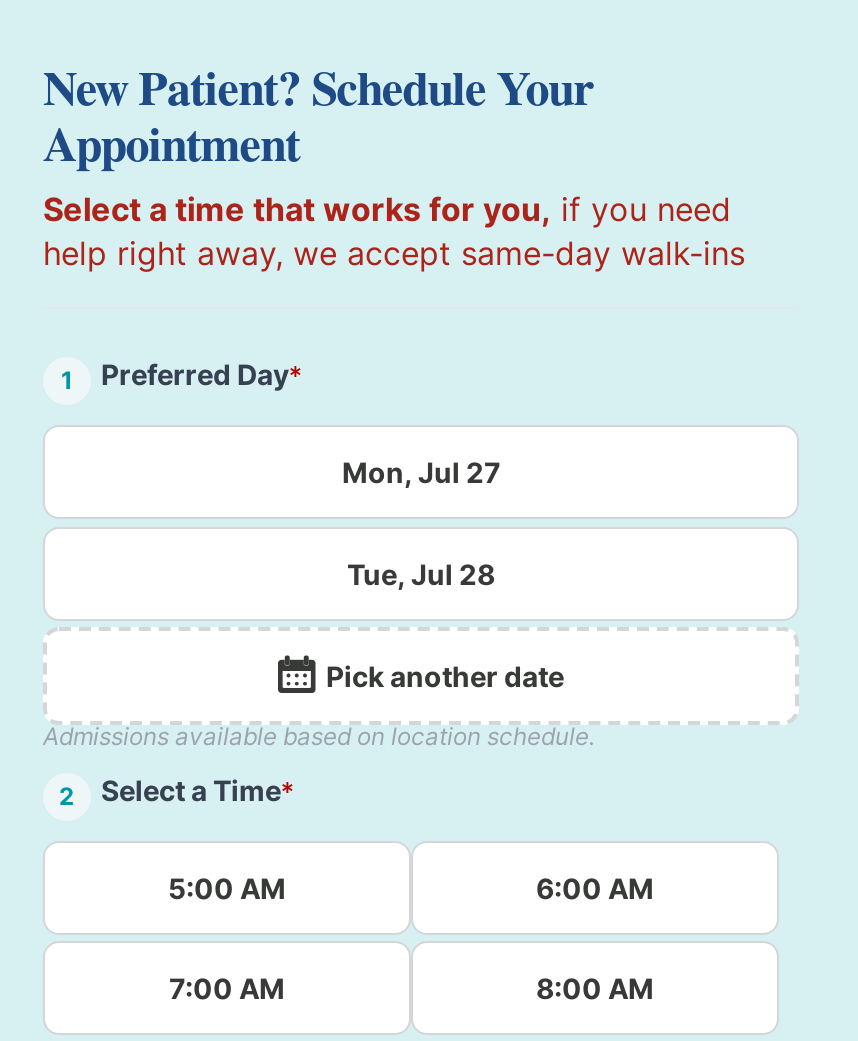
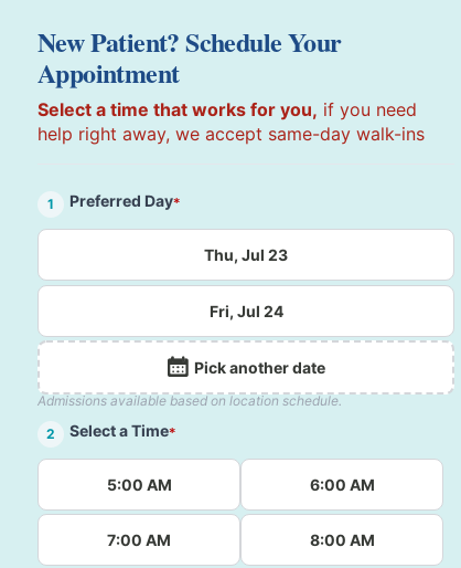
- Mon, Jul 27
+ Thu, Jul 23

- Tue, Jul 28
+ Fri, Jul 24
